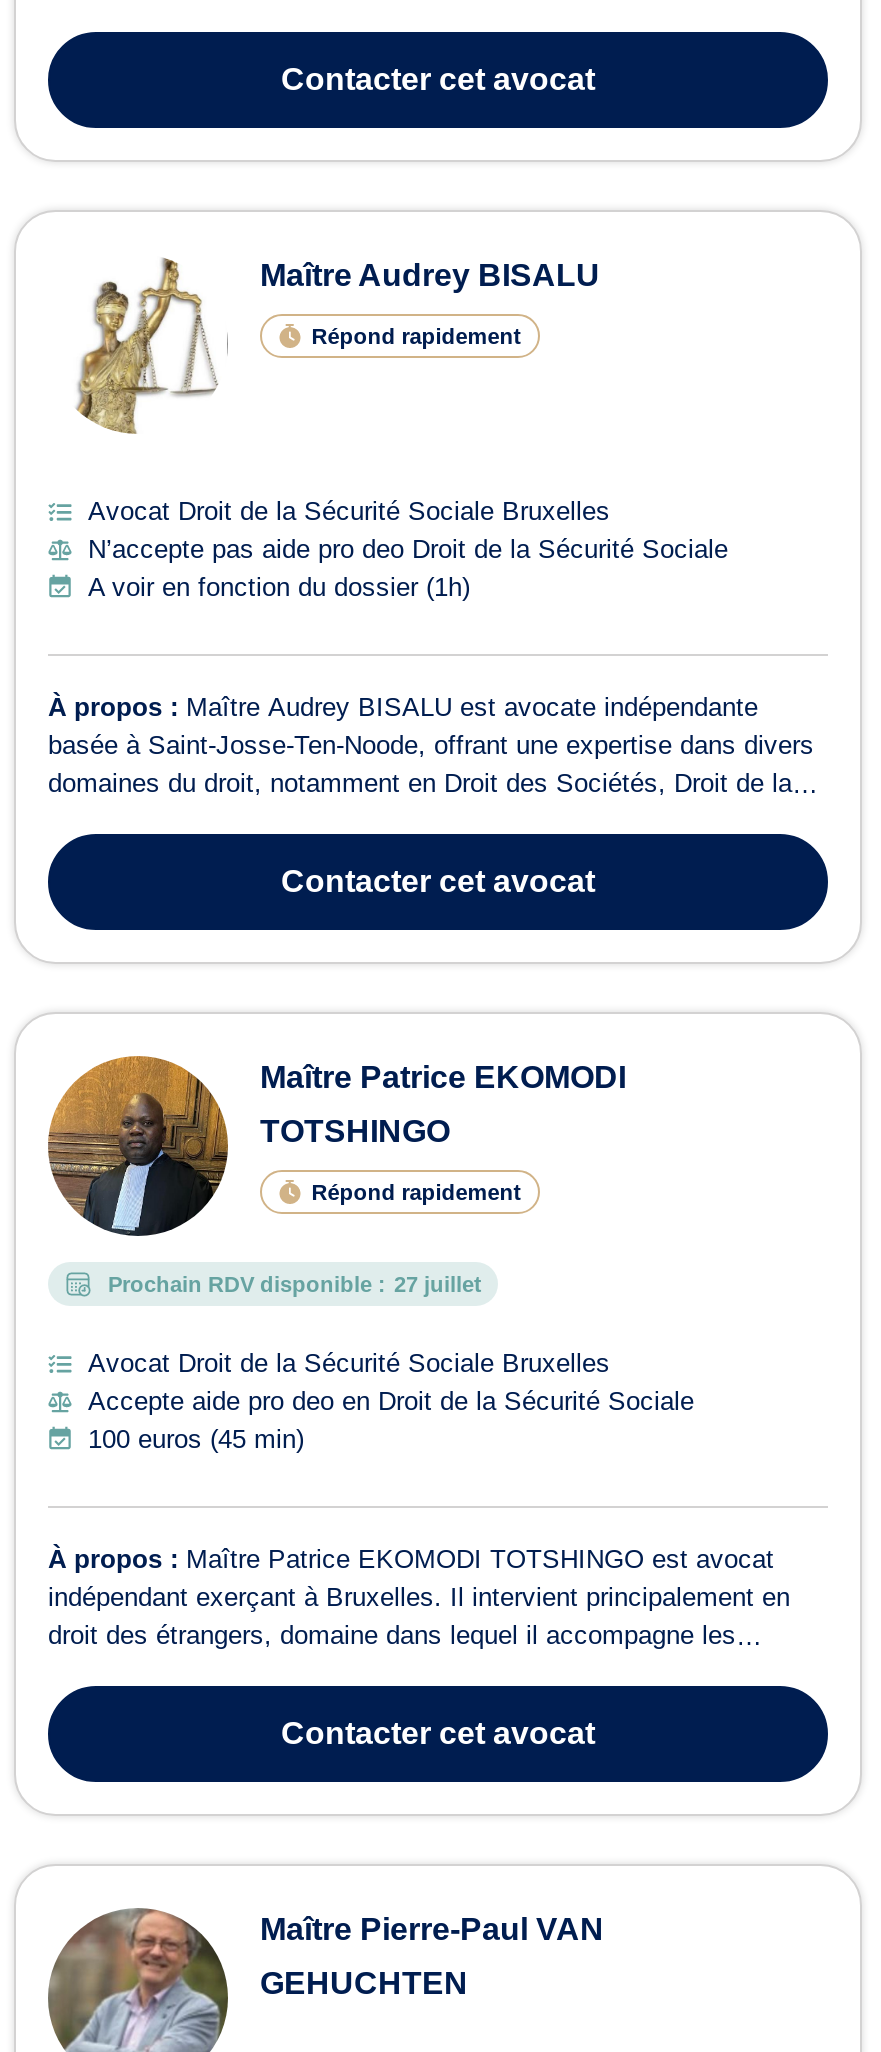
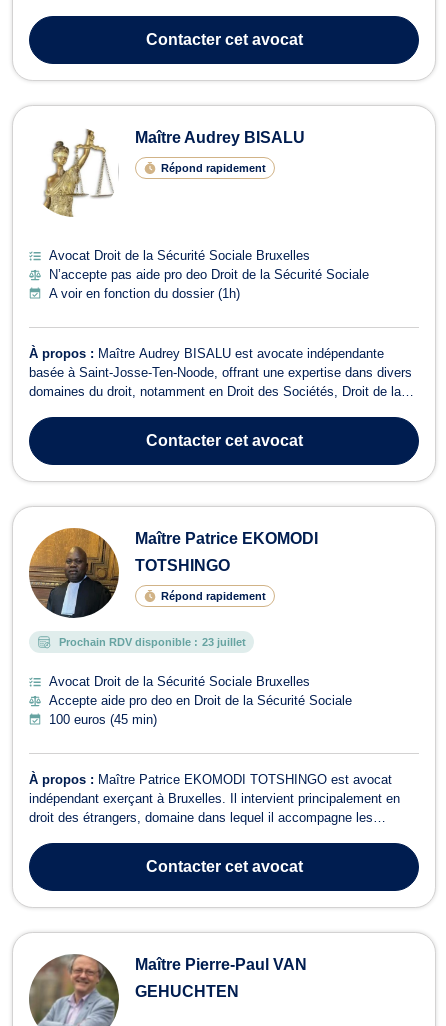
- Prochain RDV disponible : 27 juillet
+ Prochain RDV disponible : 23 juillet
